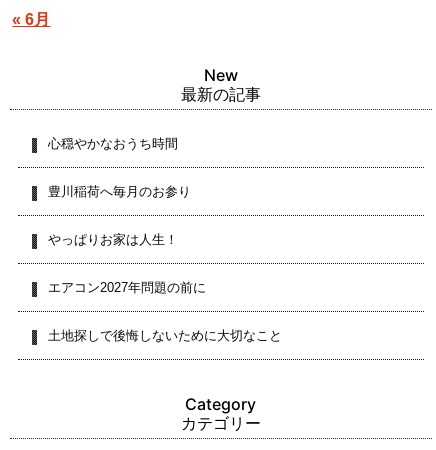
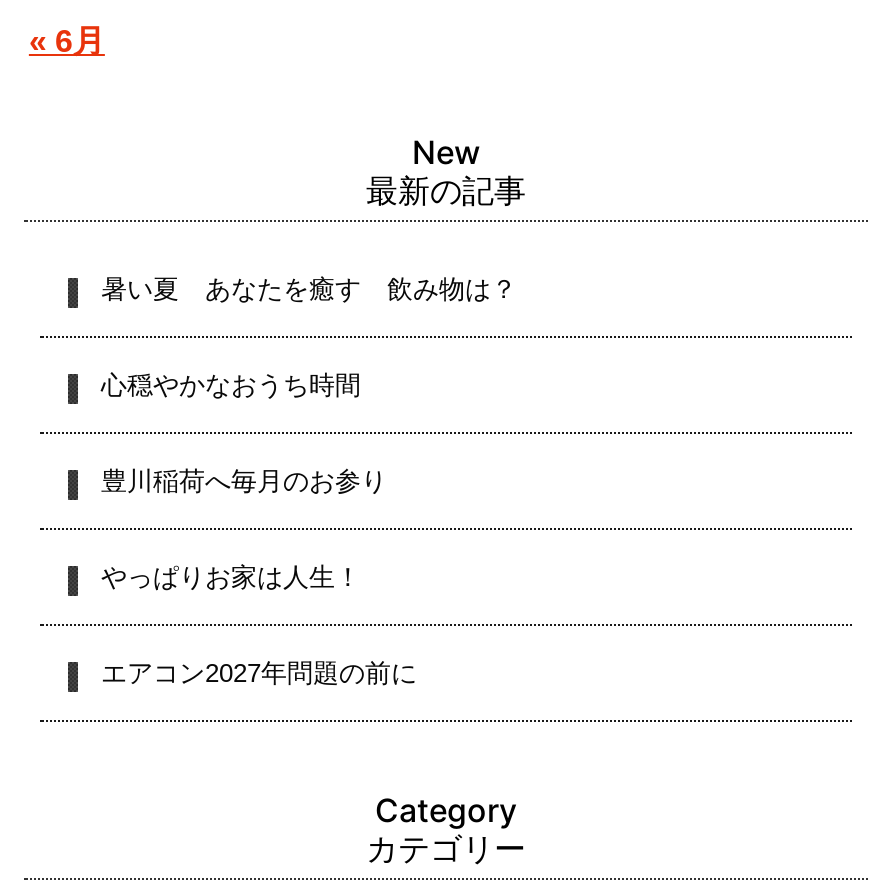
+ 暑い夏 あなたを癒す 飲み物は？

moved down: 心穏やかなおうち時間 | 豊川稲荷へ毎月のお参り | やっぱりお家は人生！ | エアコン2027年問題の前に

- 土地探しで後悔しないために大切なこと
